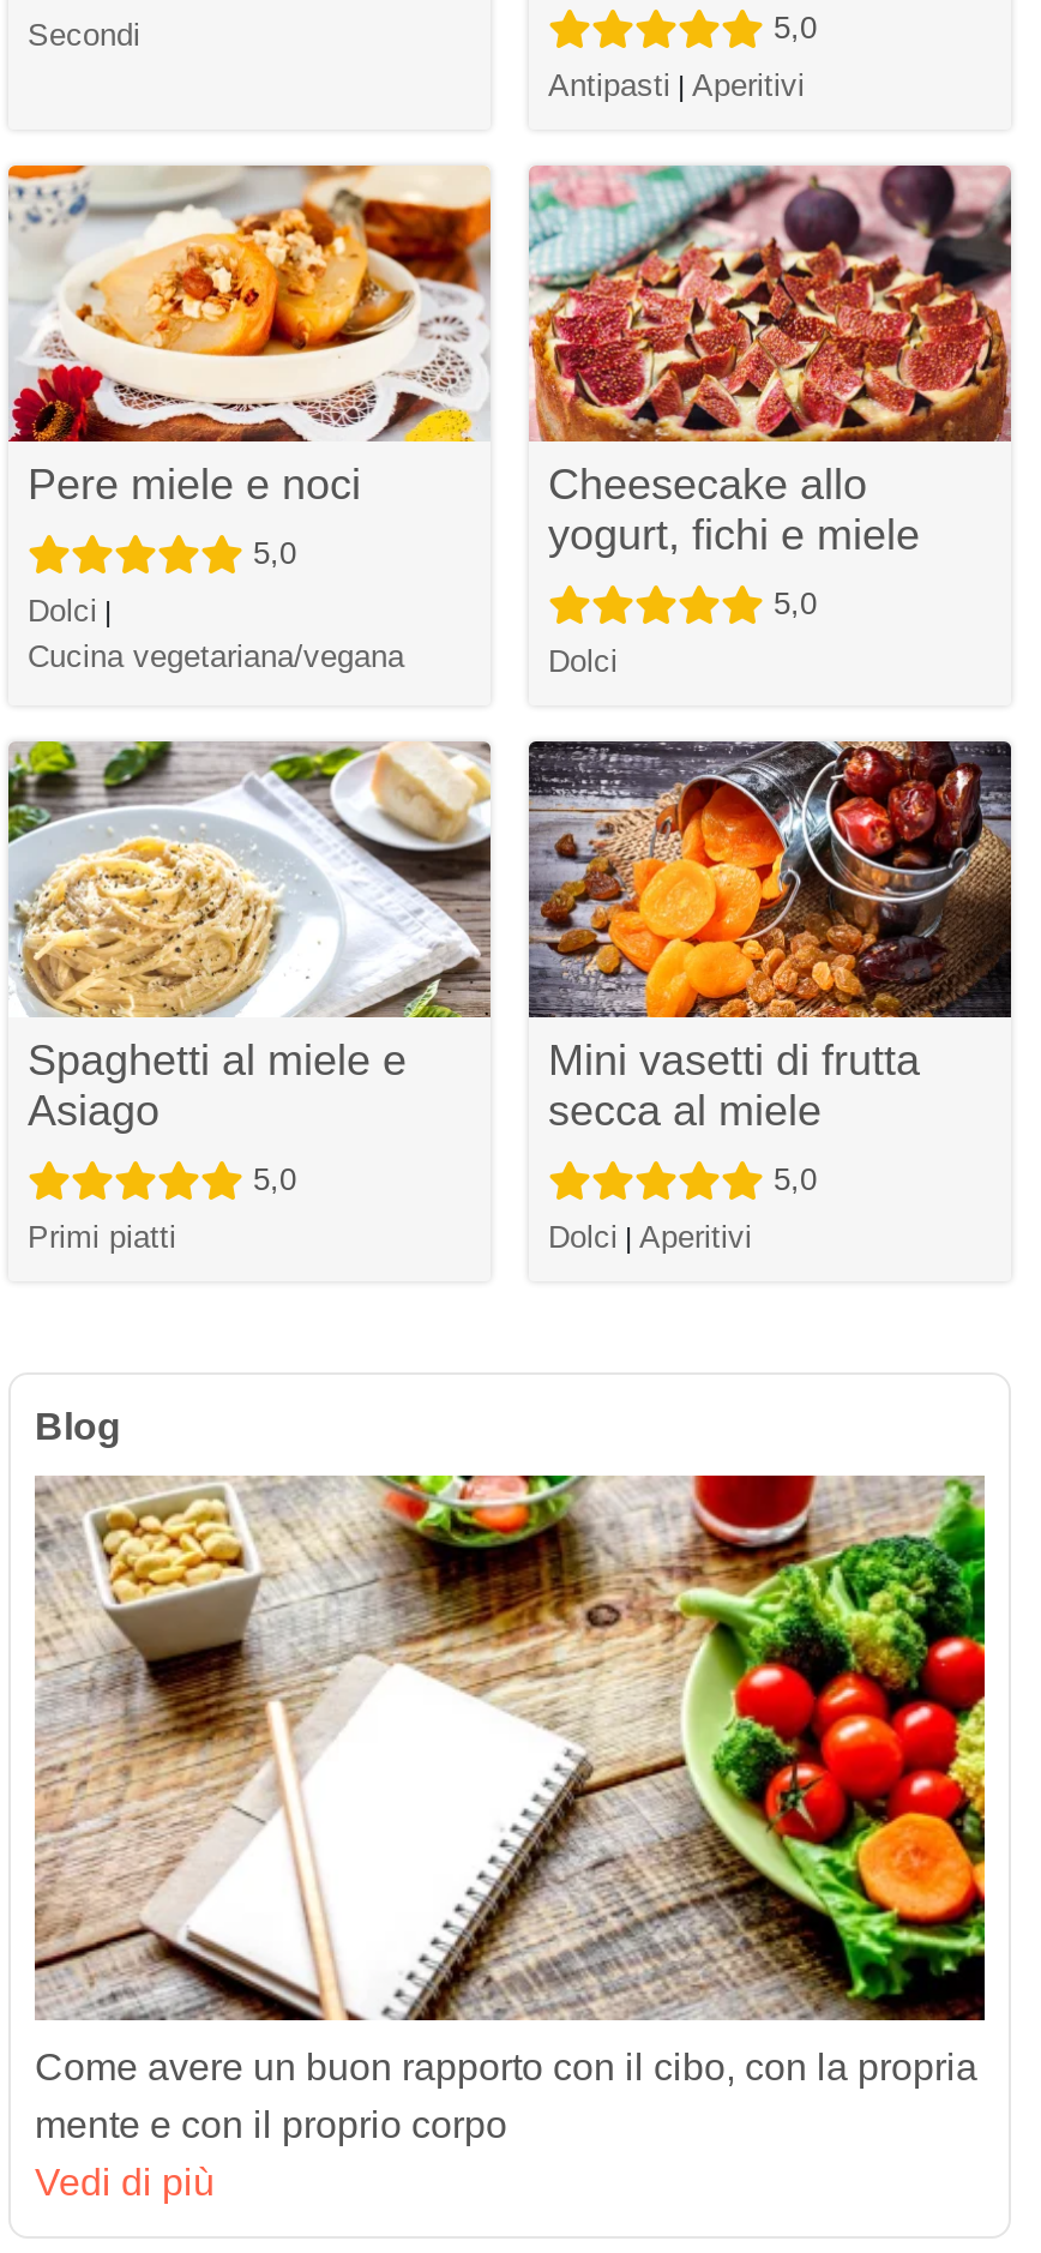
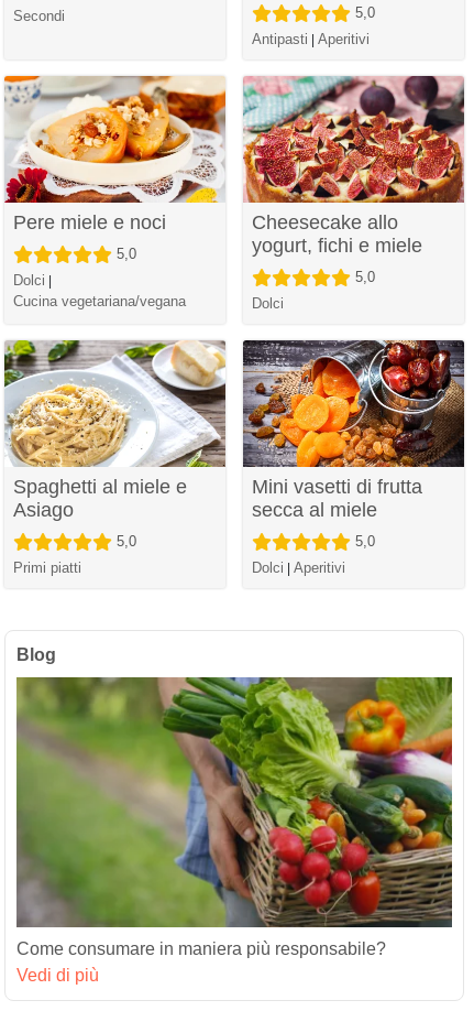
- [image]
- Come avere un buon rapporto con il cibo, con la propria
- mente e con il proprio corpo
+ [image]
+ Come consumare in maniera più responsabile?
